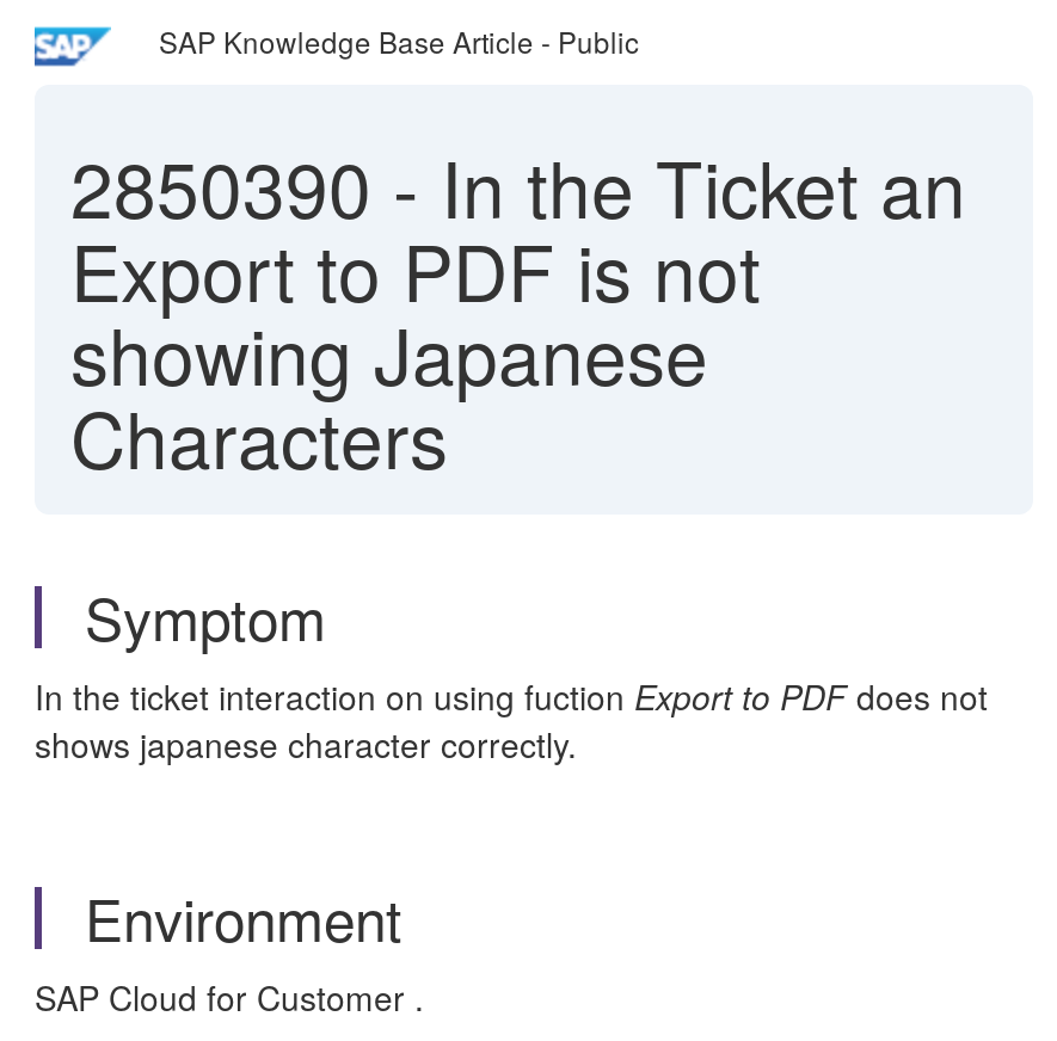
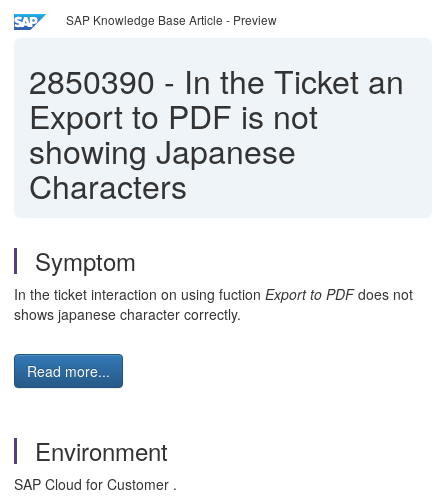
- SAP Knowledge Base Article - Public
+ SAP Knowledge Base Article - Preview

+ Read more...
